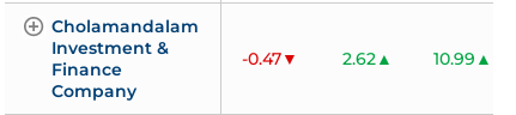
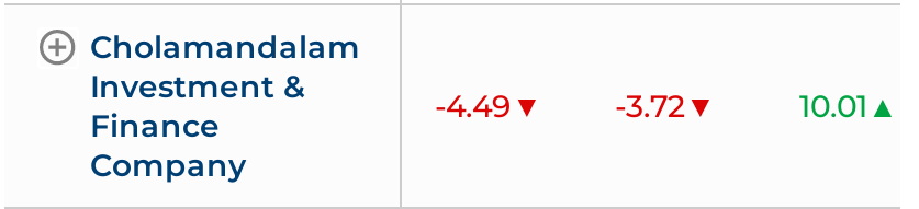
- -0.47
+ -4.49

- 2.62
+ -3.72

- 10.99
+ 10.01
